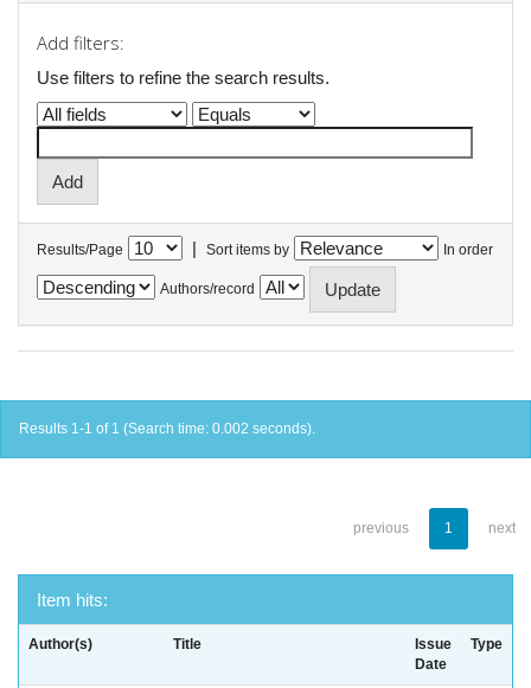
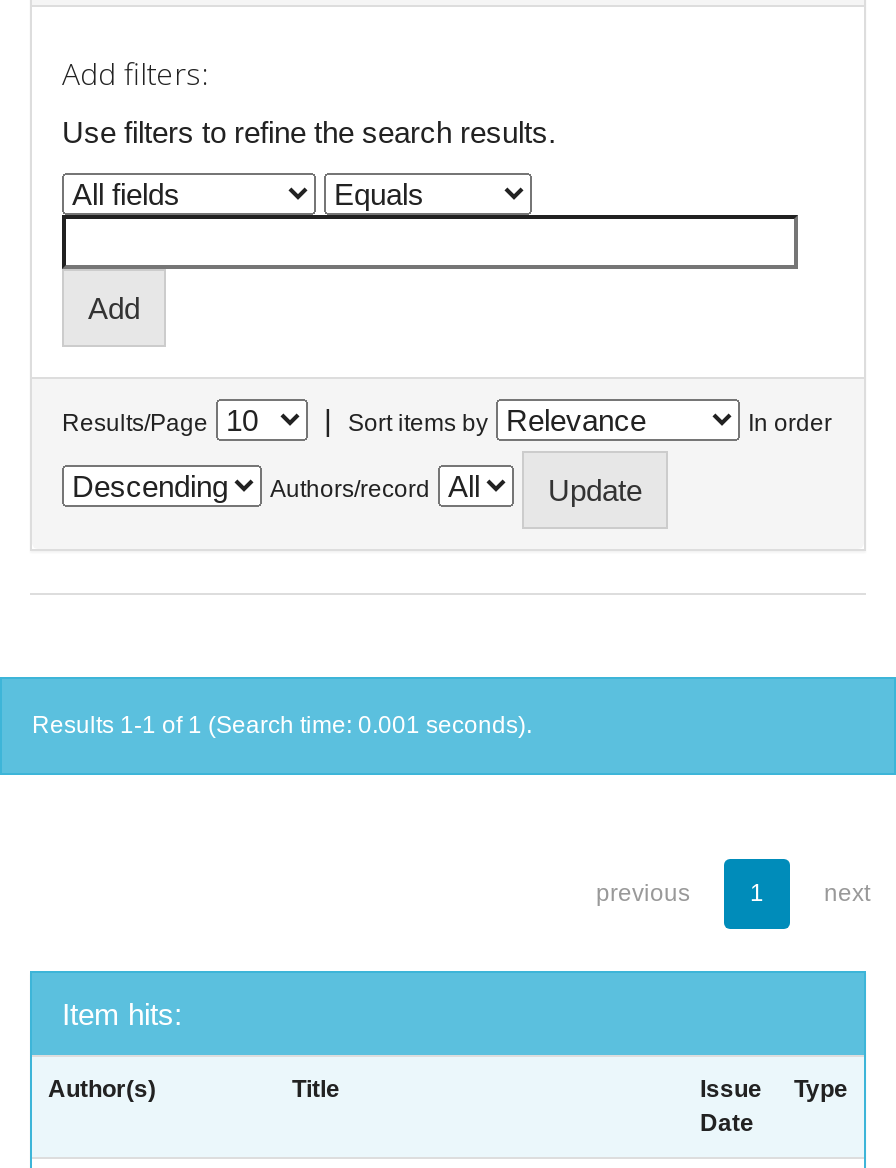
- Results 1-1 of 1 (Search time: 0.002 seconds).
+ Results 1-1 of 1 (Search time: 0.001 seconds).
